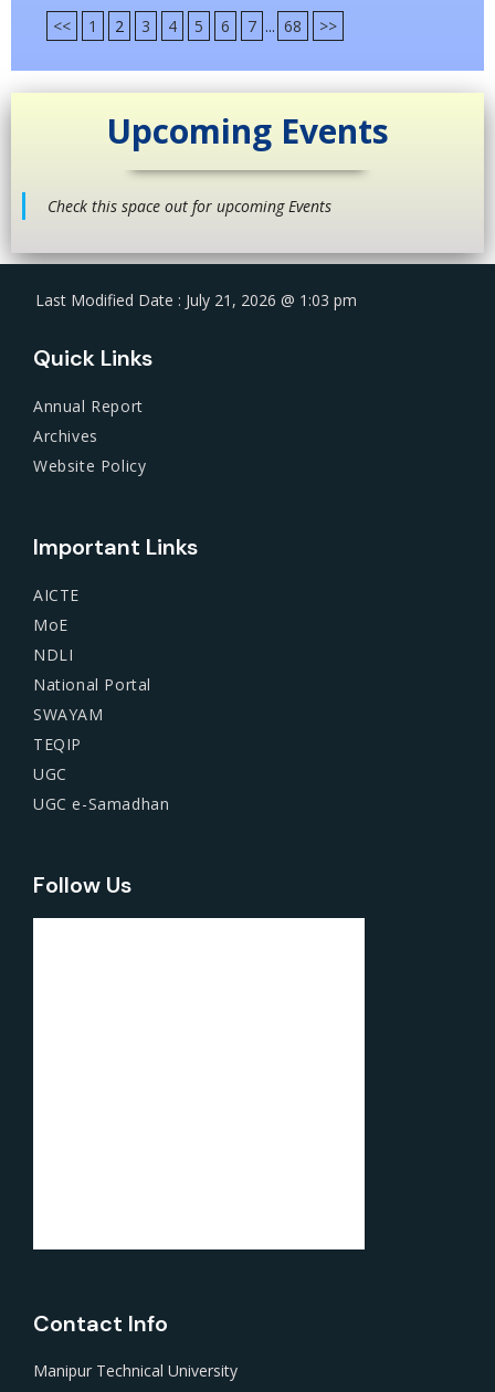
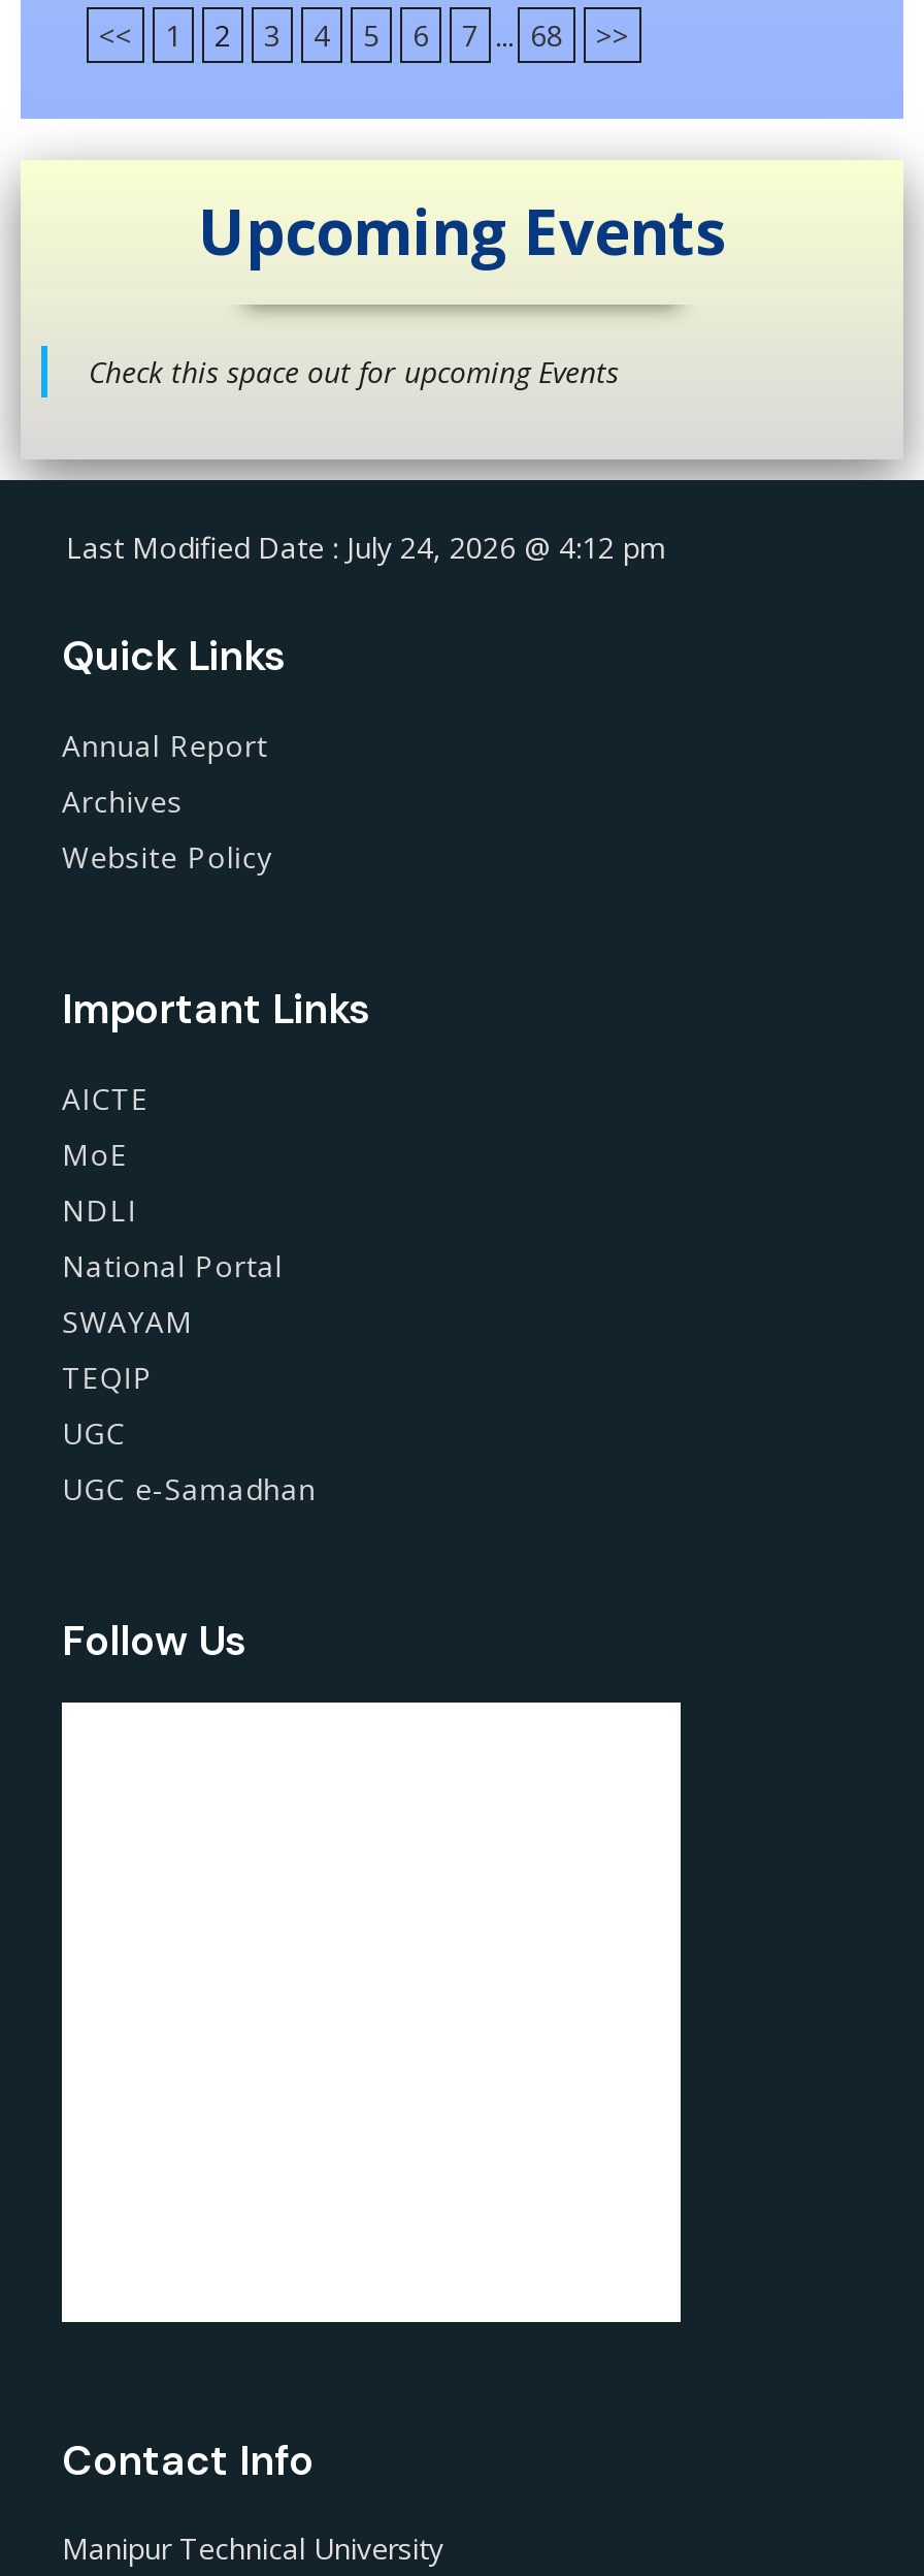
- Last Modified Date : July 21, 2026 @ 1:03 pm
+ Last Modified Date : July 24, 2026 @ 4:12 pm
